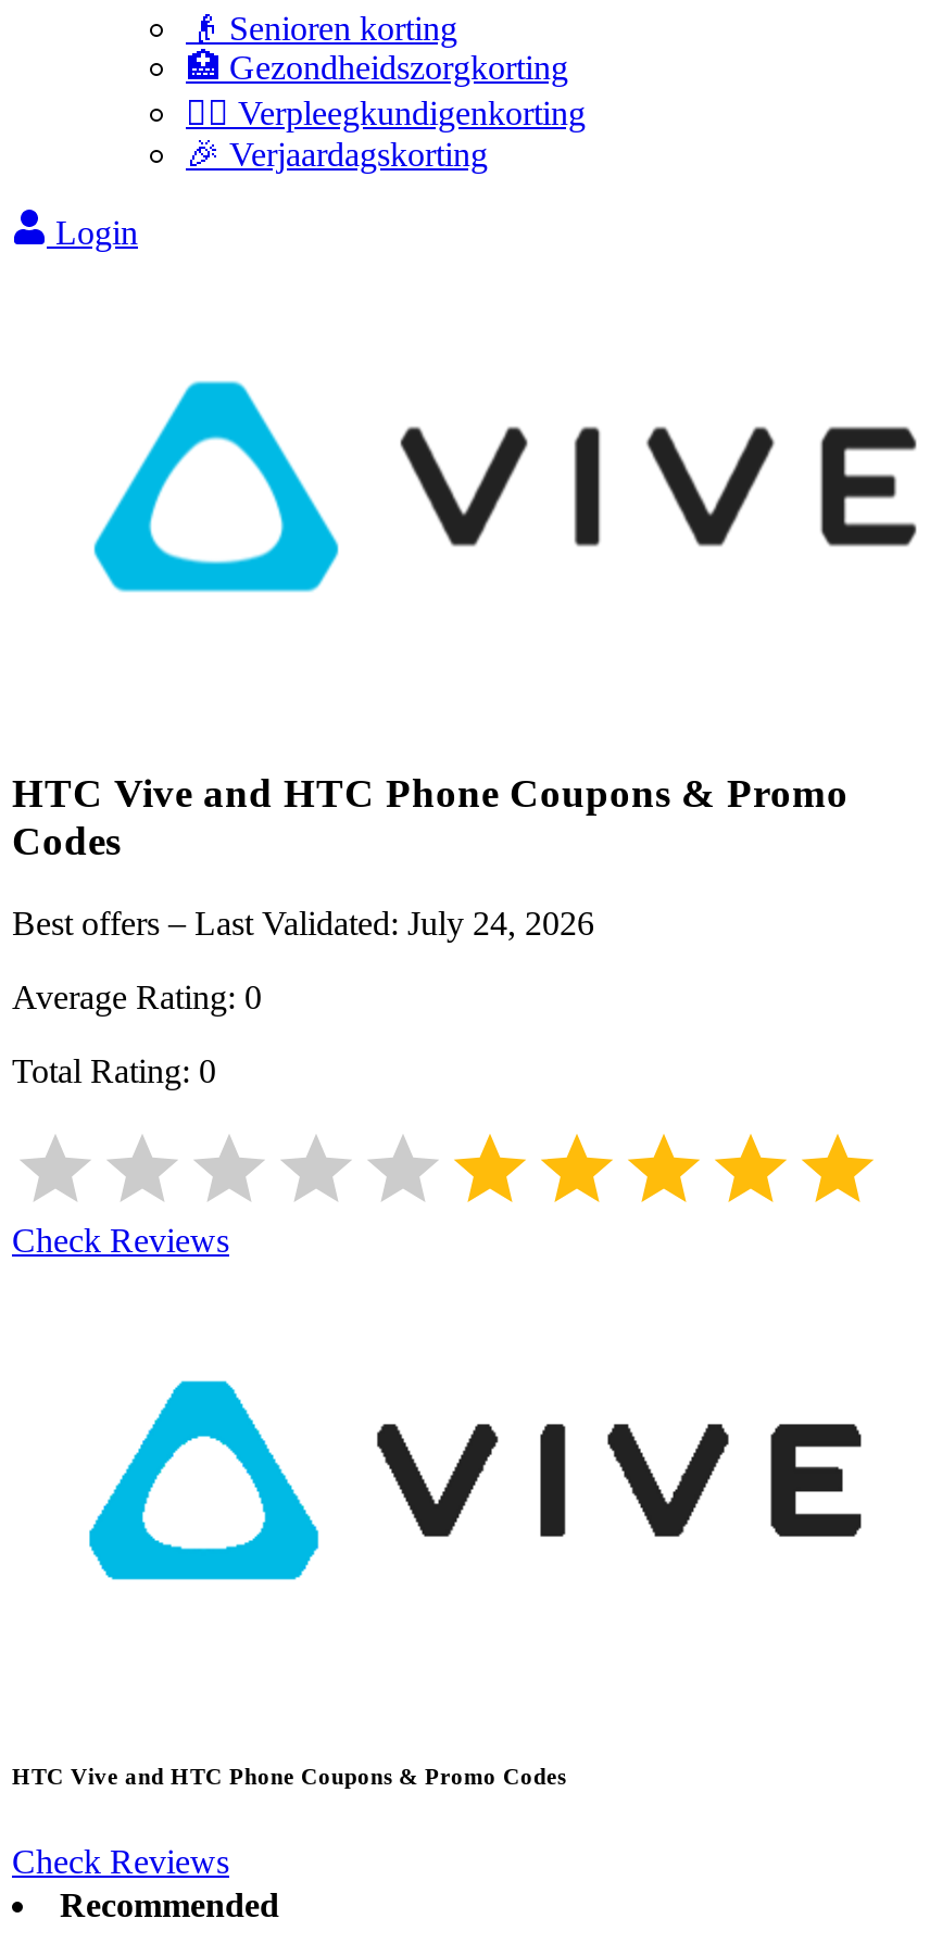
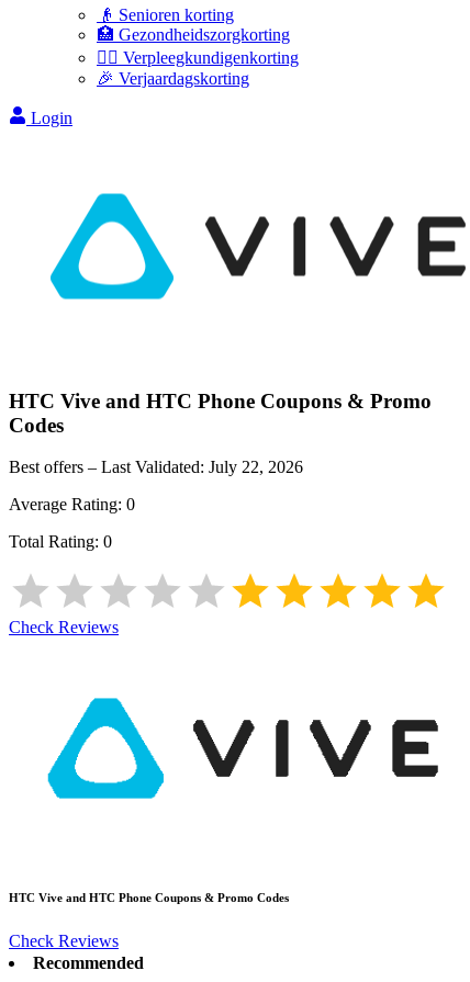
- Best offers – Last Validated: July 24, 2026
+ Best offers – Last Validated: July 22, 2026
